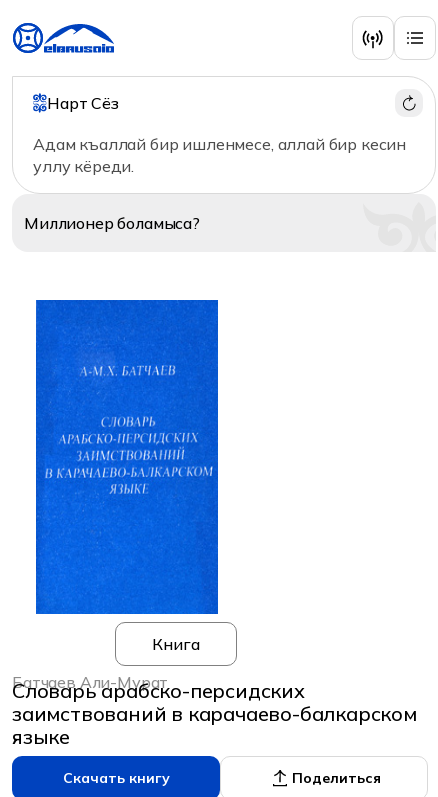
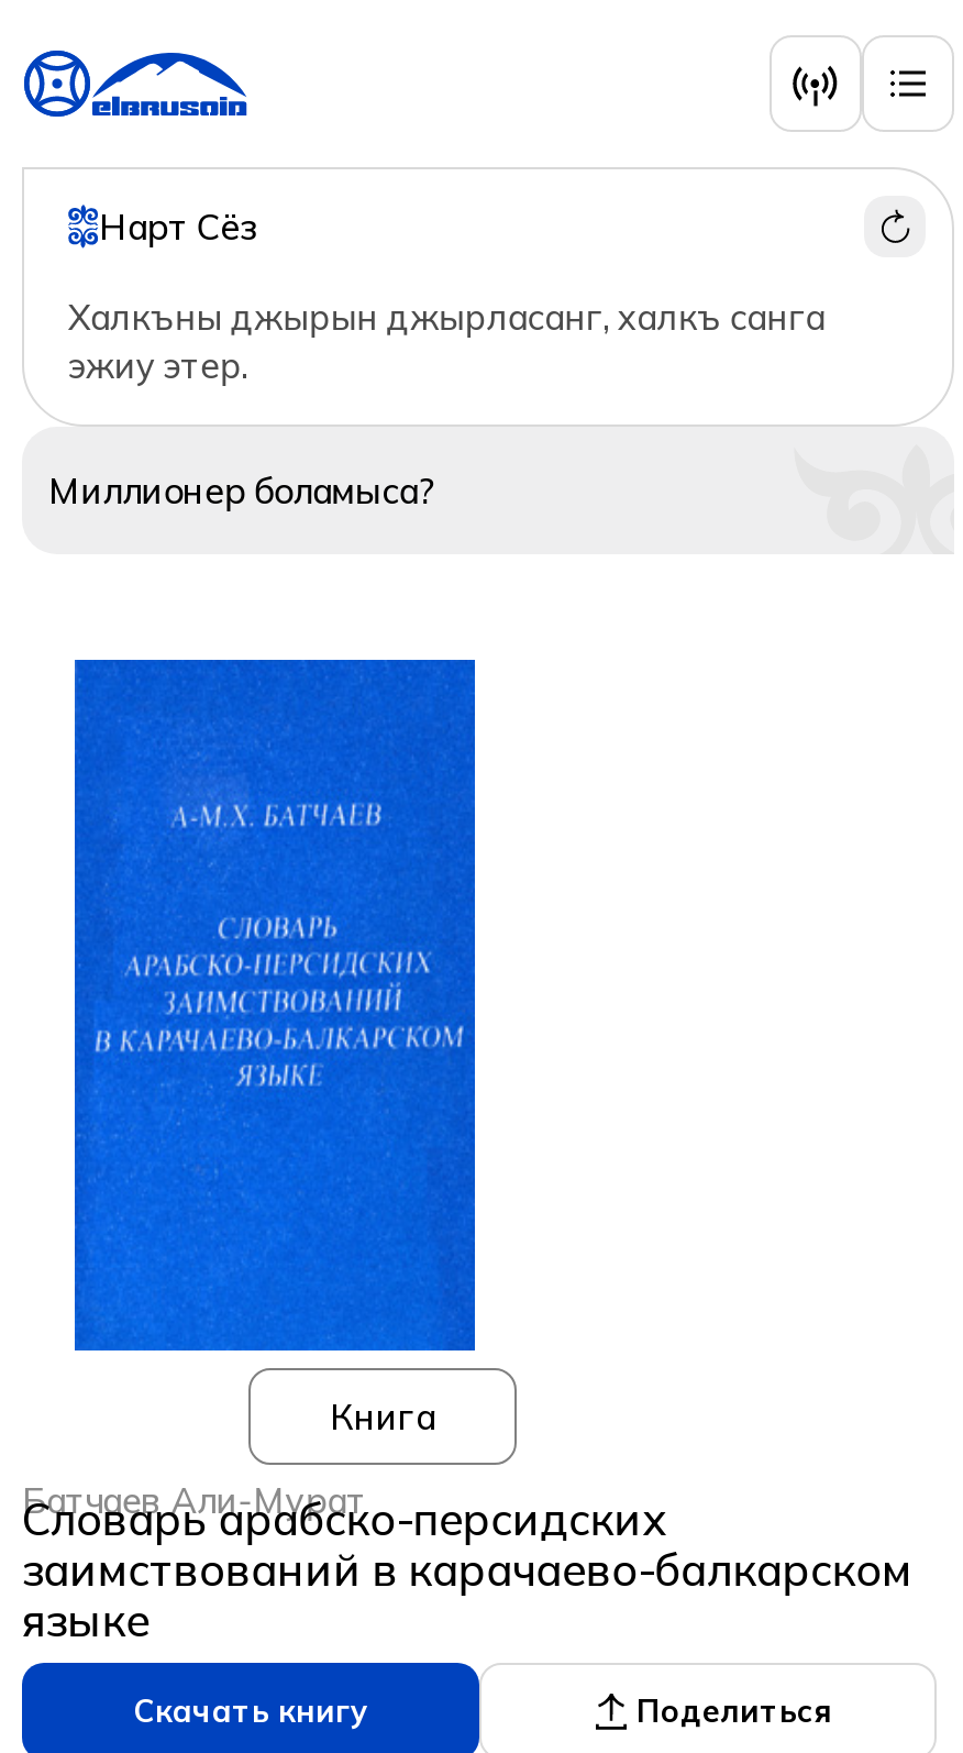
- Адам къаллай бир ишленмесе, аллай бир кесин
- уллу кёреди.
+ Халкъны джырын джырласанг, халкъ санга
+ эжиу этер.
